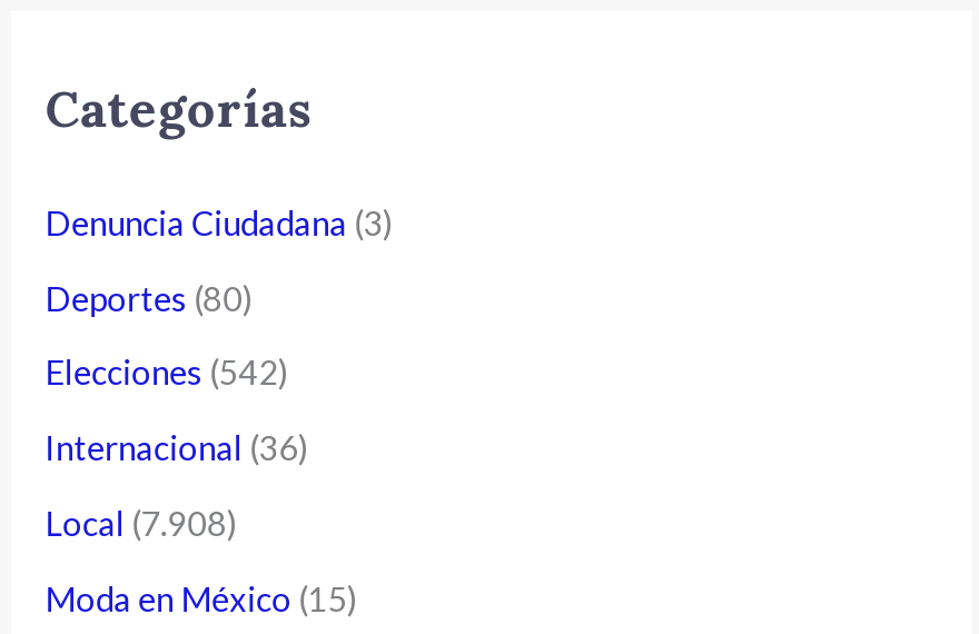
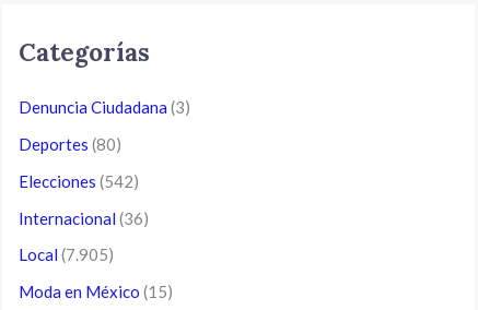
- Local (7.908)
+ Local (7.905)
